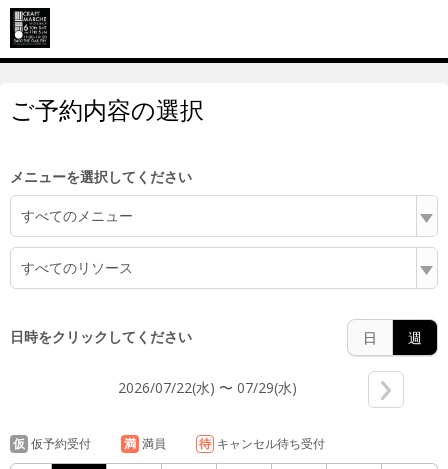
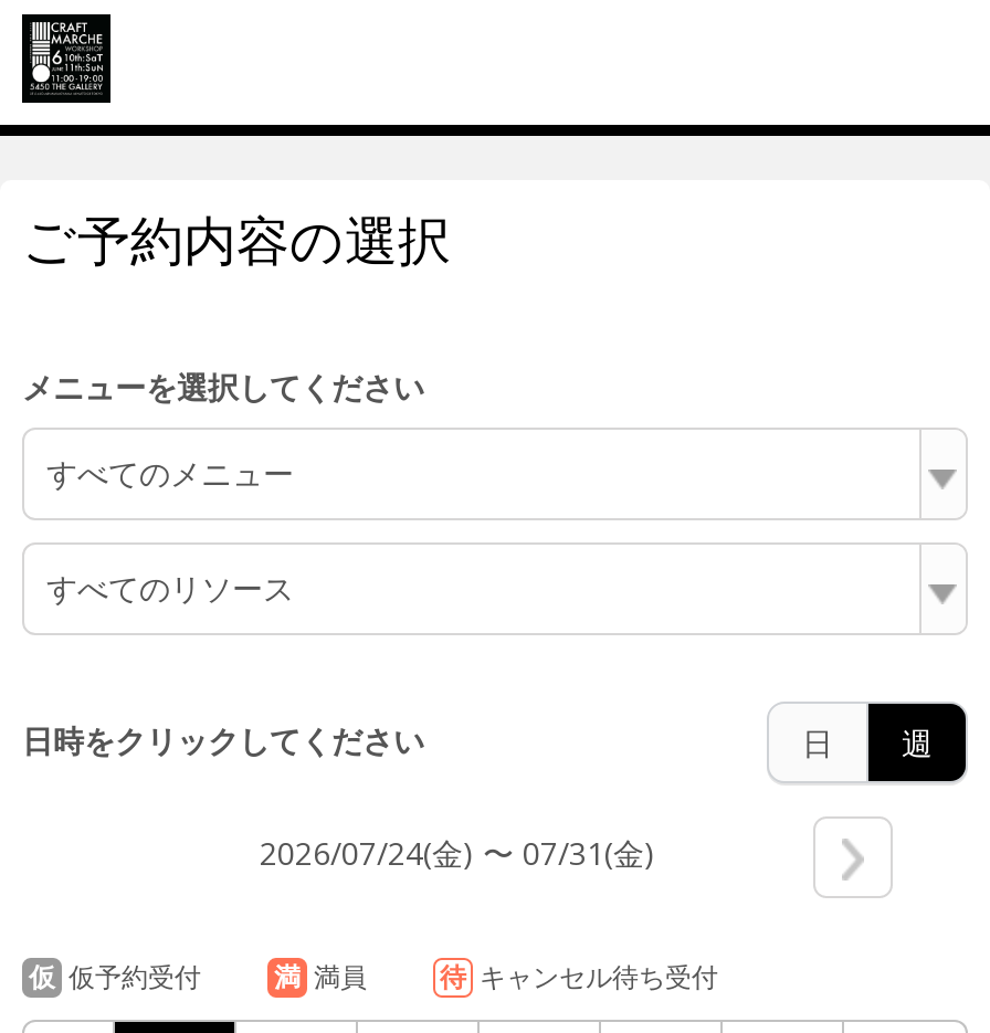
- 2026/07/22(水) 〜 07/29(水)
+ 2026/07/24(金) 〜 07/31(金)
